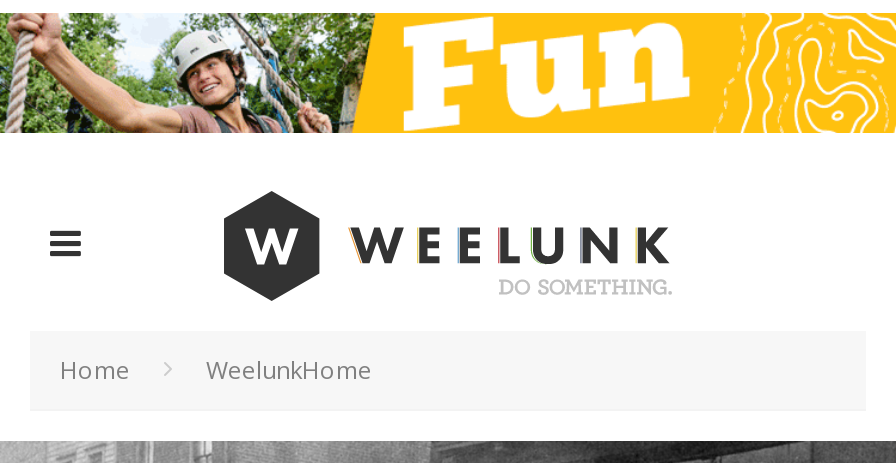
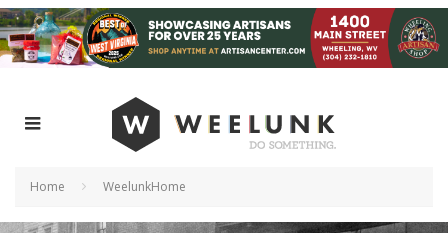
- [image]
+ [image]
